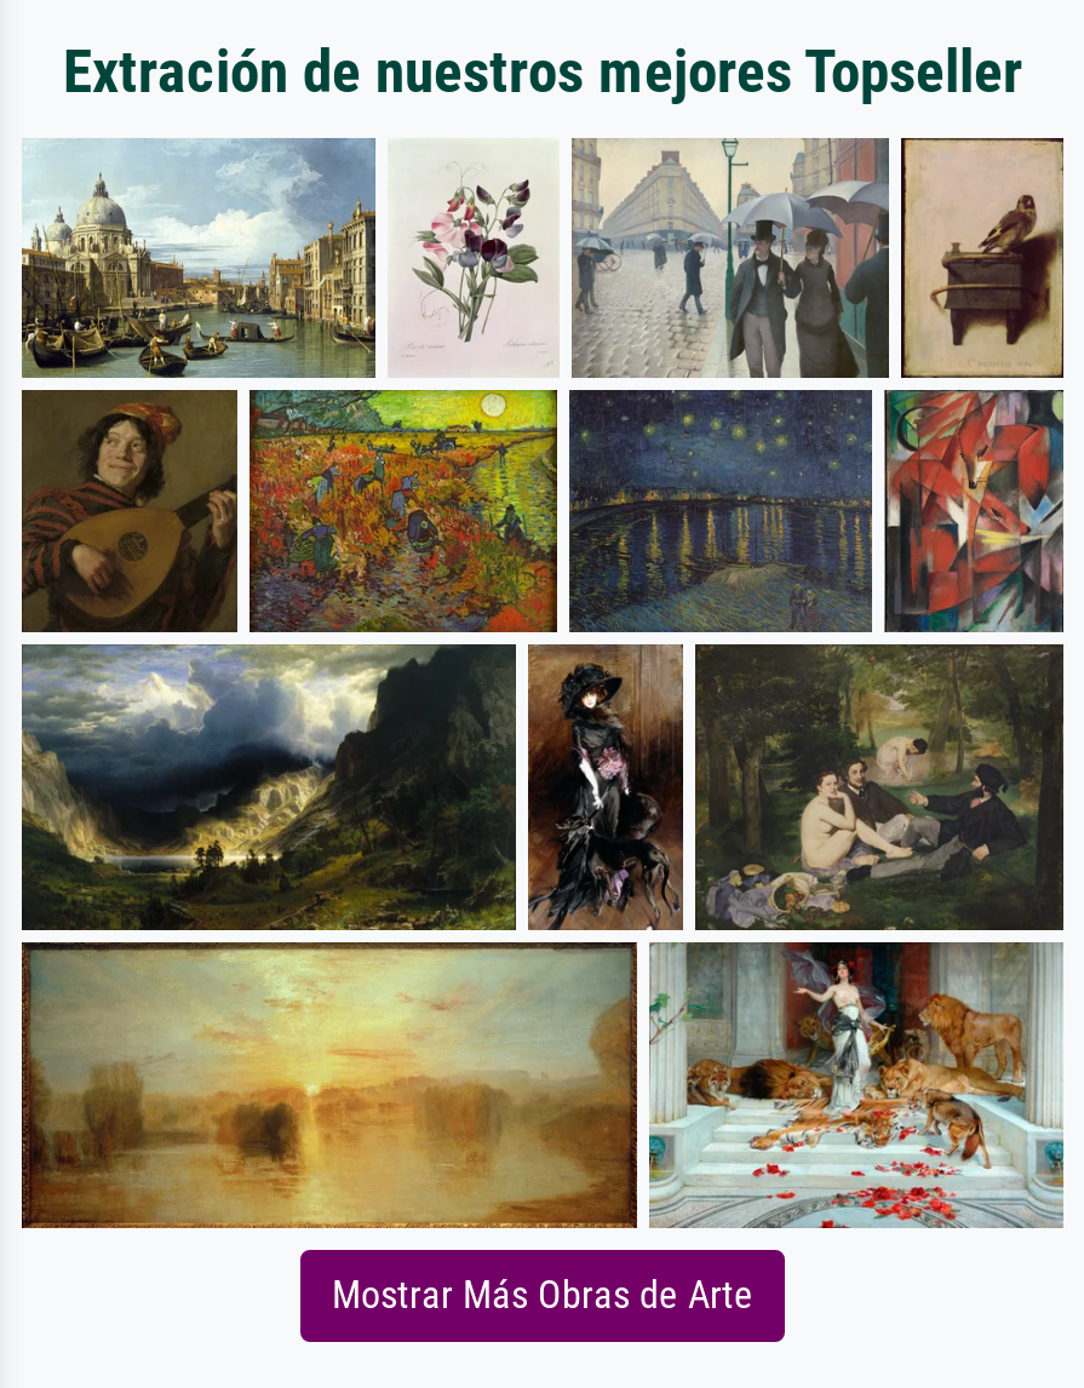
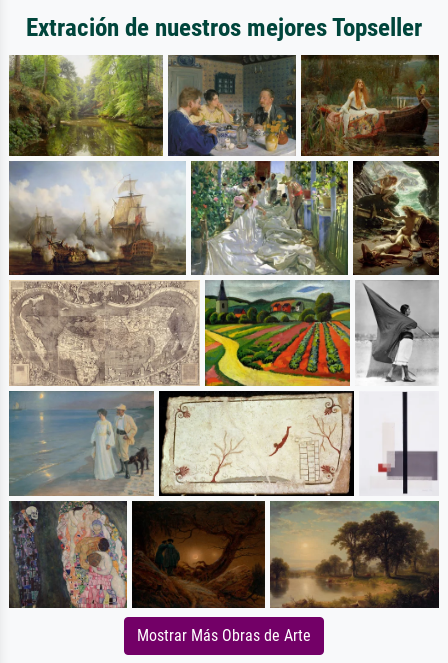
- [image]
+ [image]
